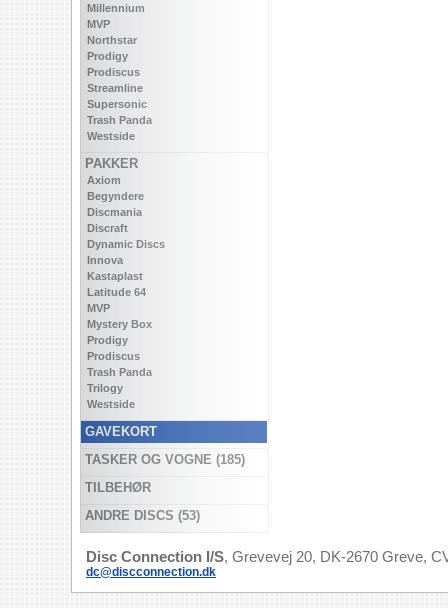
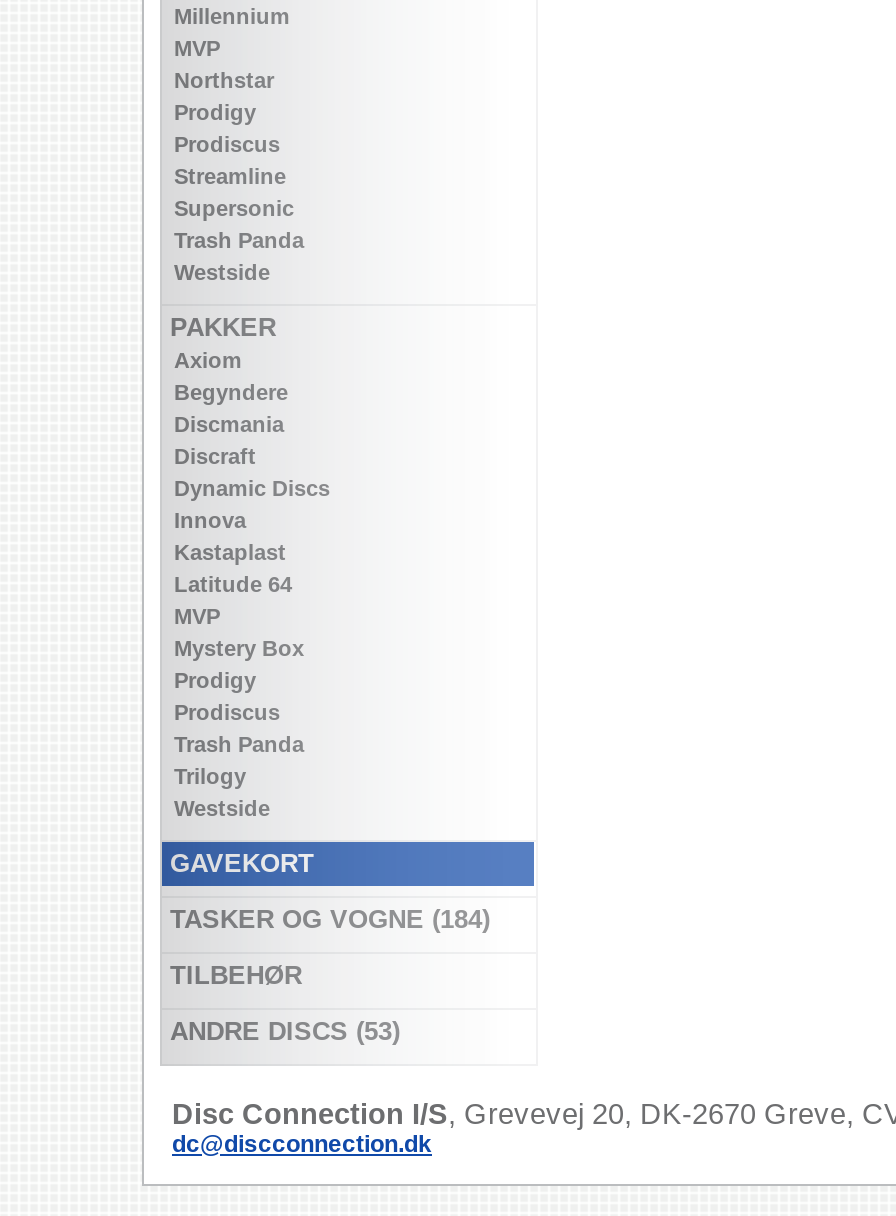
- TASKER OG VOGNE (185)
+ TASKER OG VOGNE (184)
